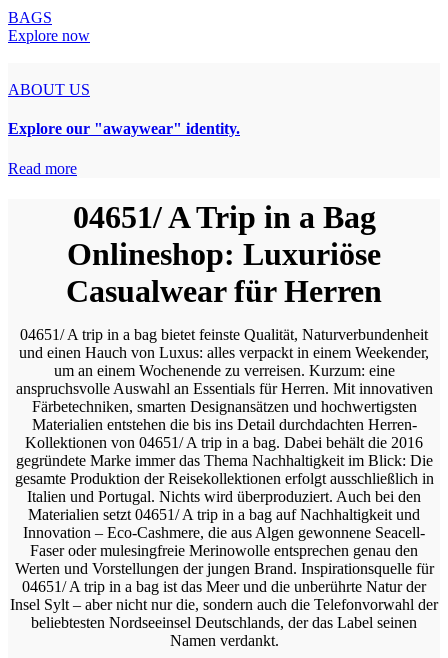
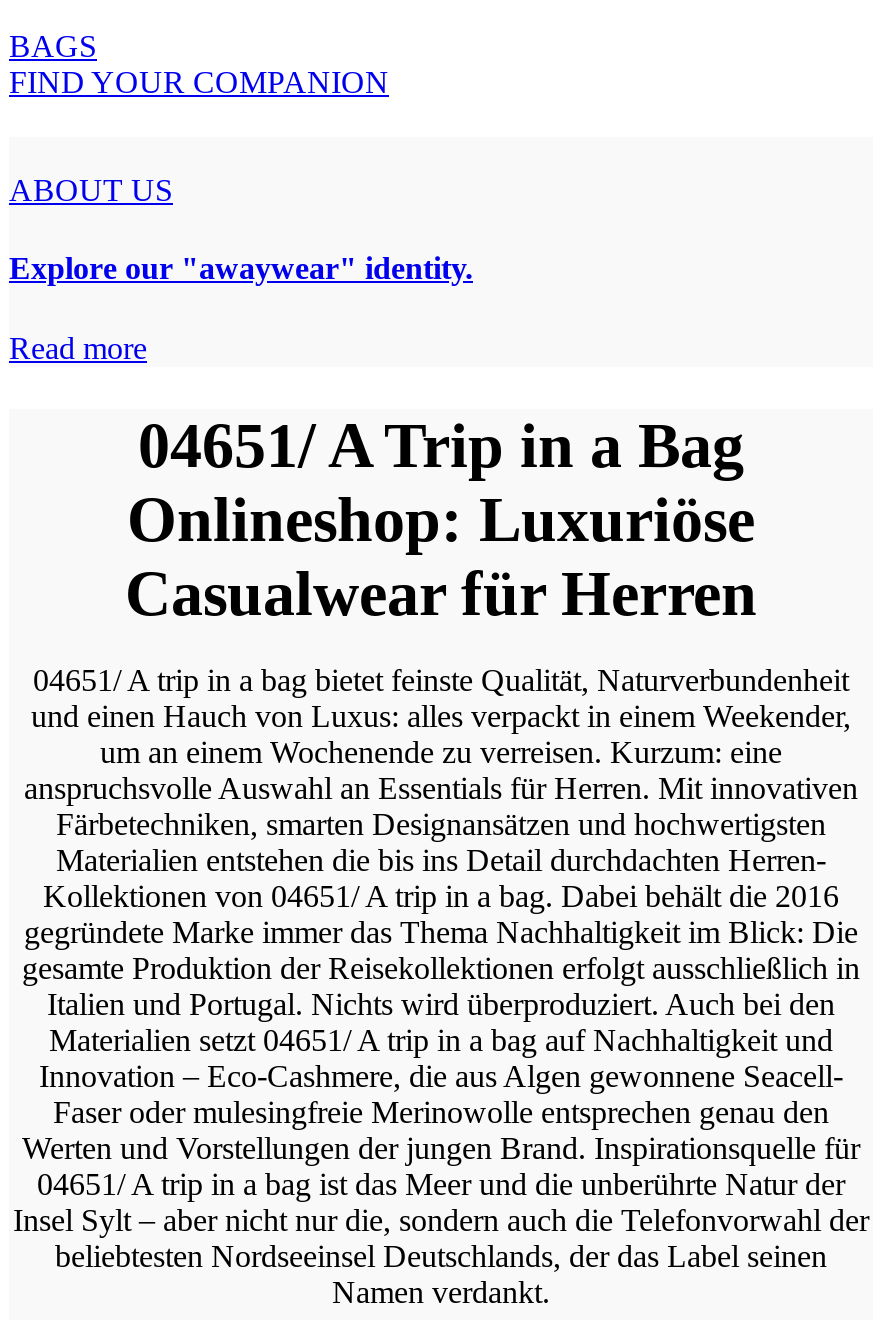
- Explore now
+ FIND YOUR COMPANION
